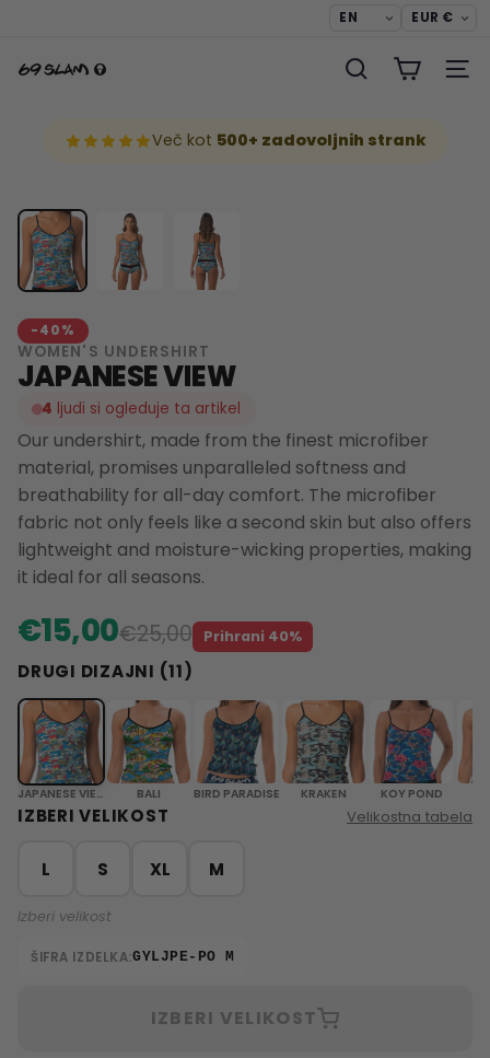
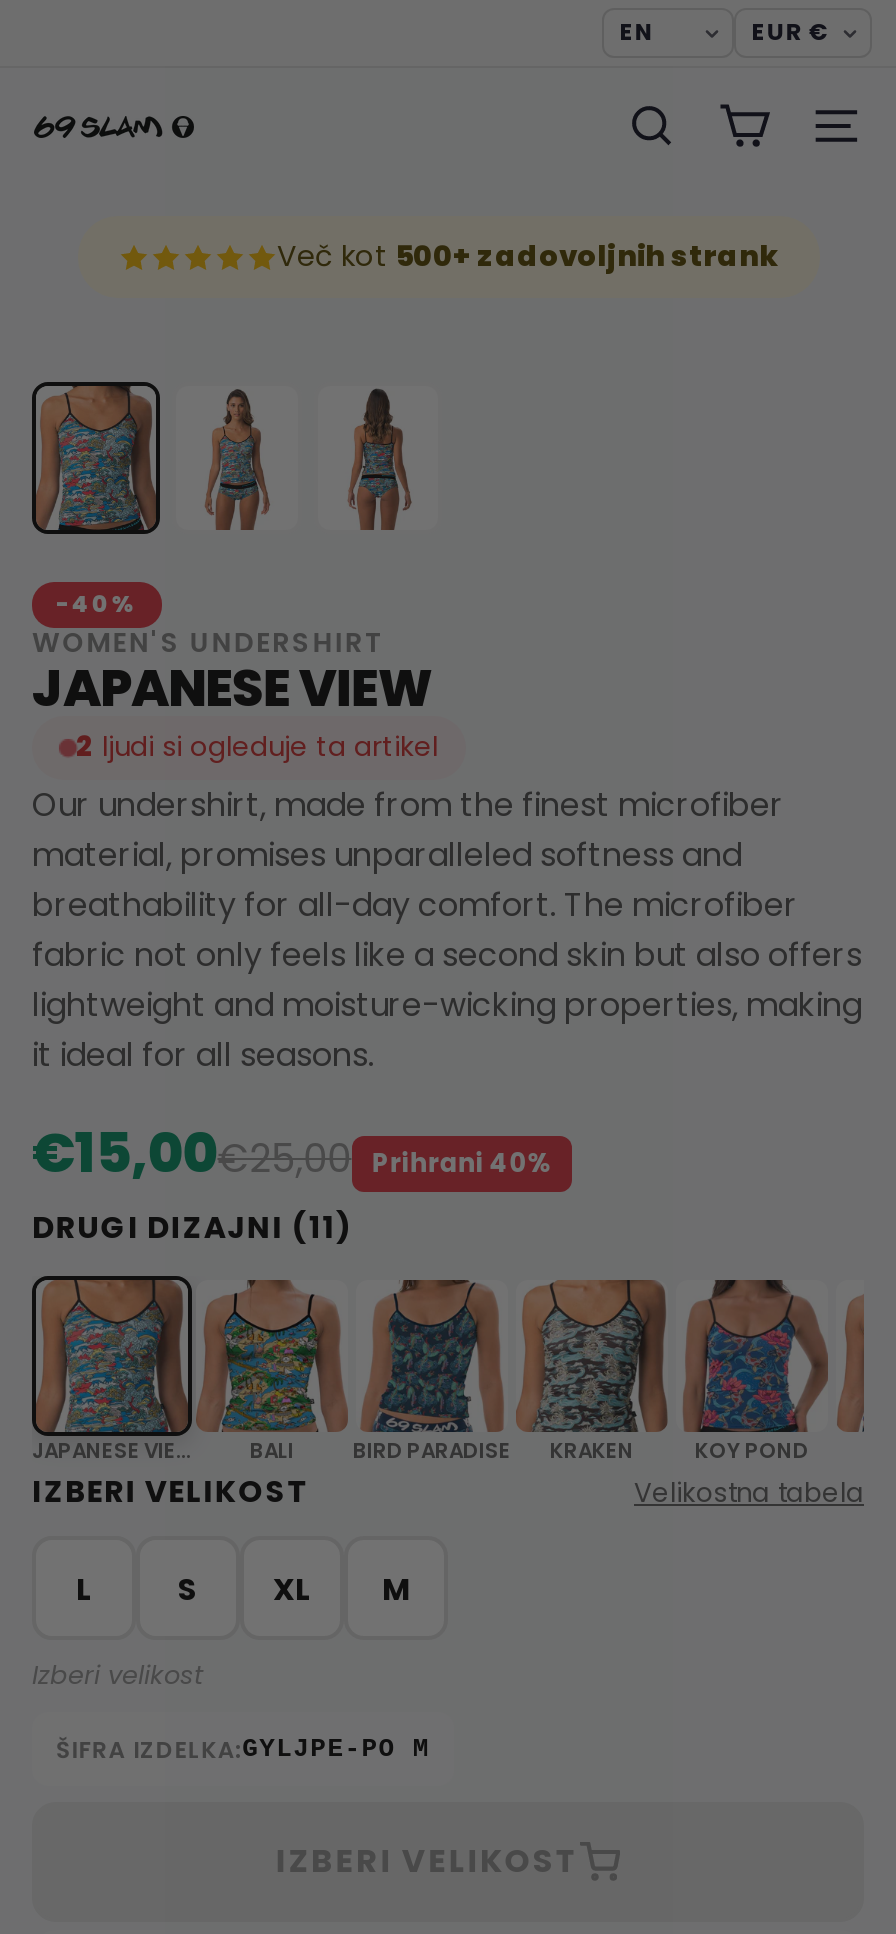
- 4 ljudi si ogleduje ta artikel
+ 2 ljudi si ogleduje ta artikel
